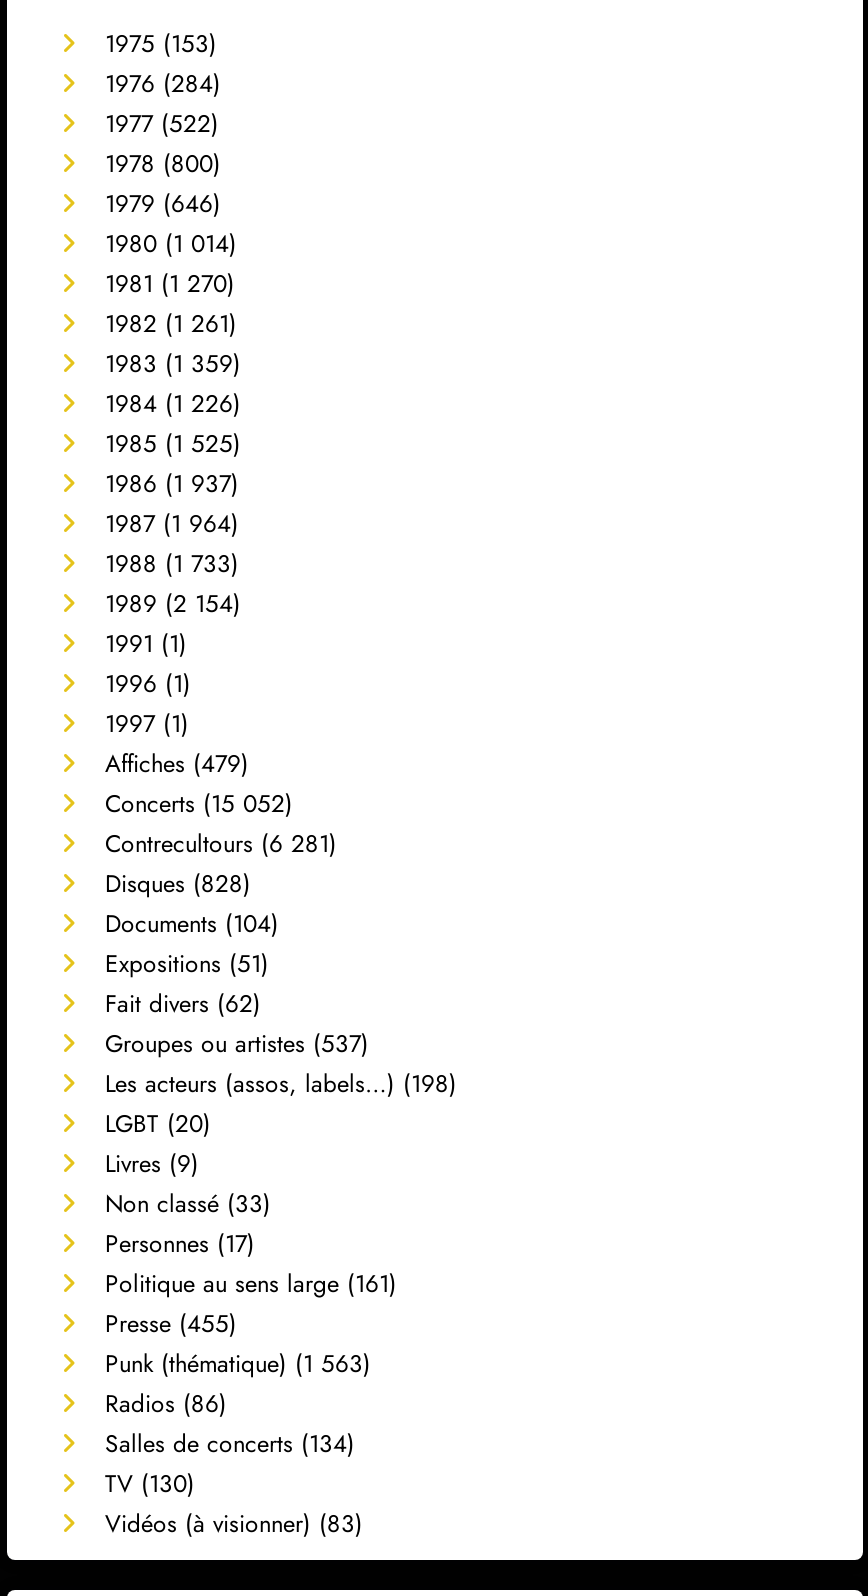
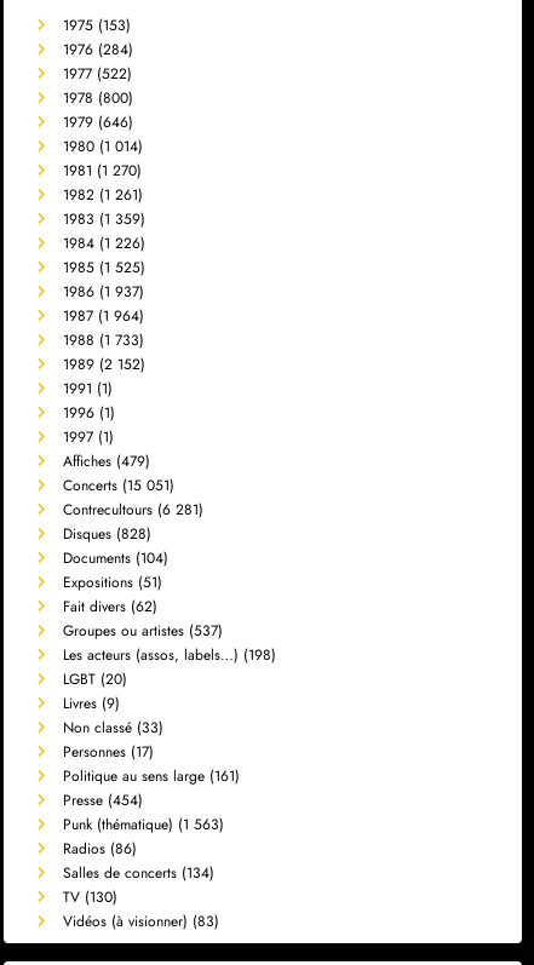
- 1989 (2 154)
+ 1989 (2 152)

- Concerts (15 052)
+ Concerts (15 051)

- Presse (455)
+ Presse (454)
